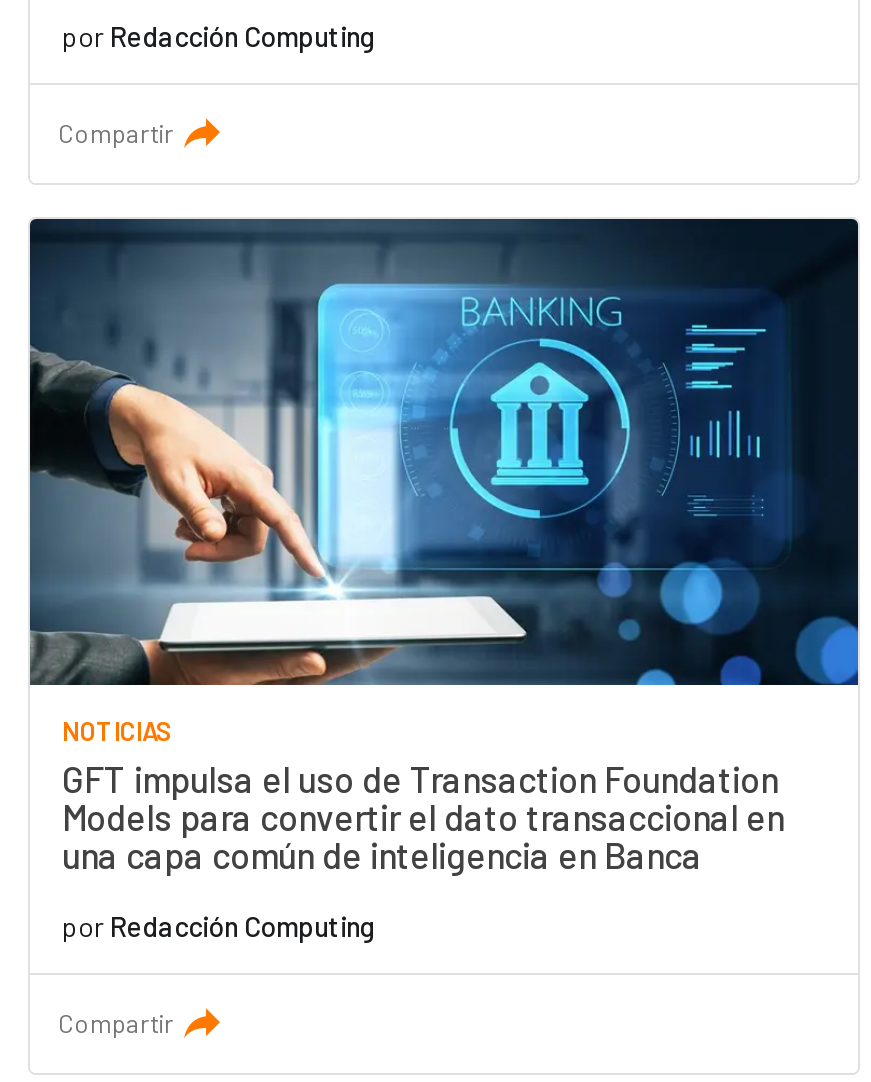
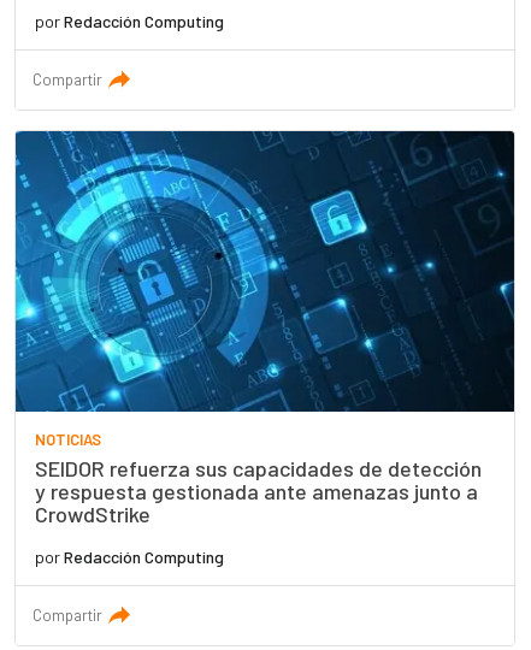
- [image]
- GFT impulsa el uso de Transaction Foundation
- Models para convertir el dato transaccional en
- una capa común de inteligencia en Banca
+ [image]
+ SEIDOR refuerza sus capacidades de detección
+ y respuesta gestionada ante amenazas junto a
+ CrowdStrike
